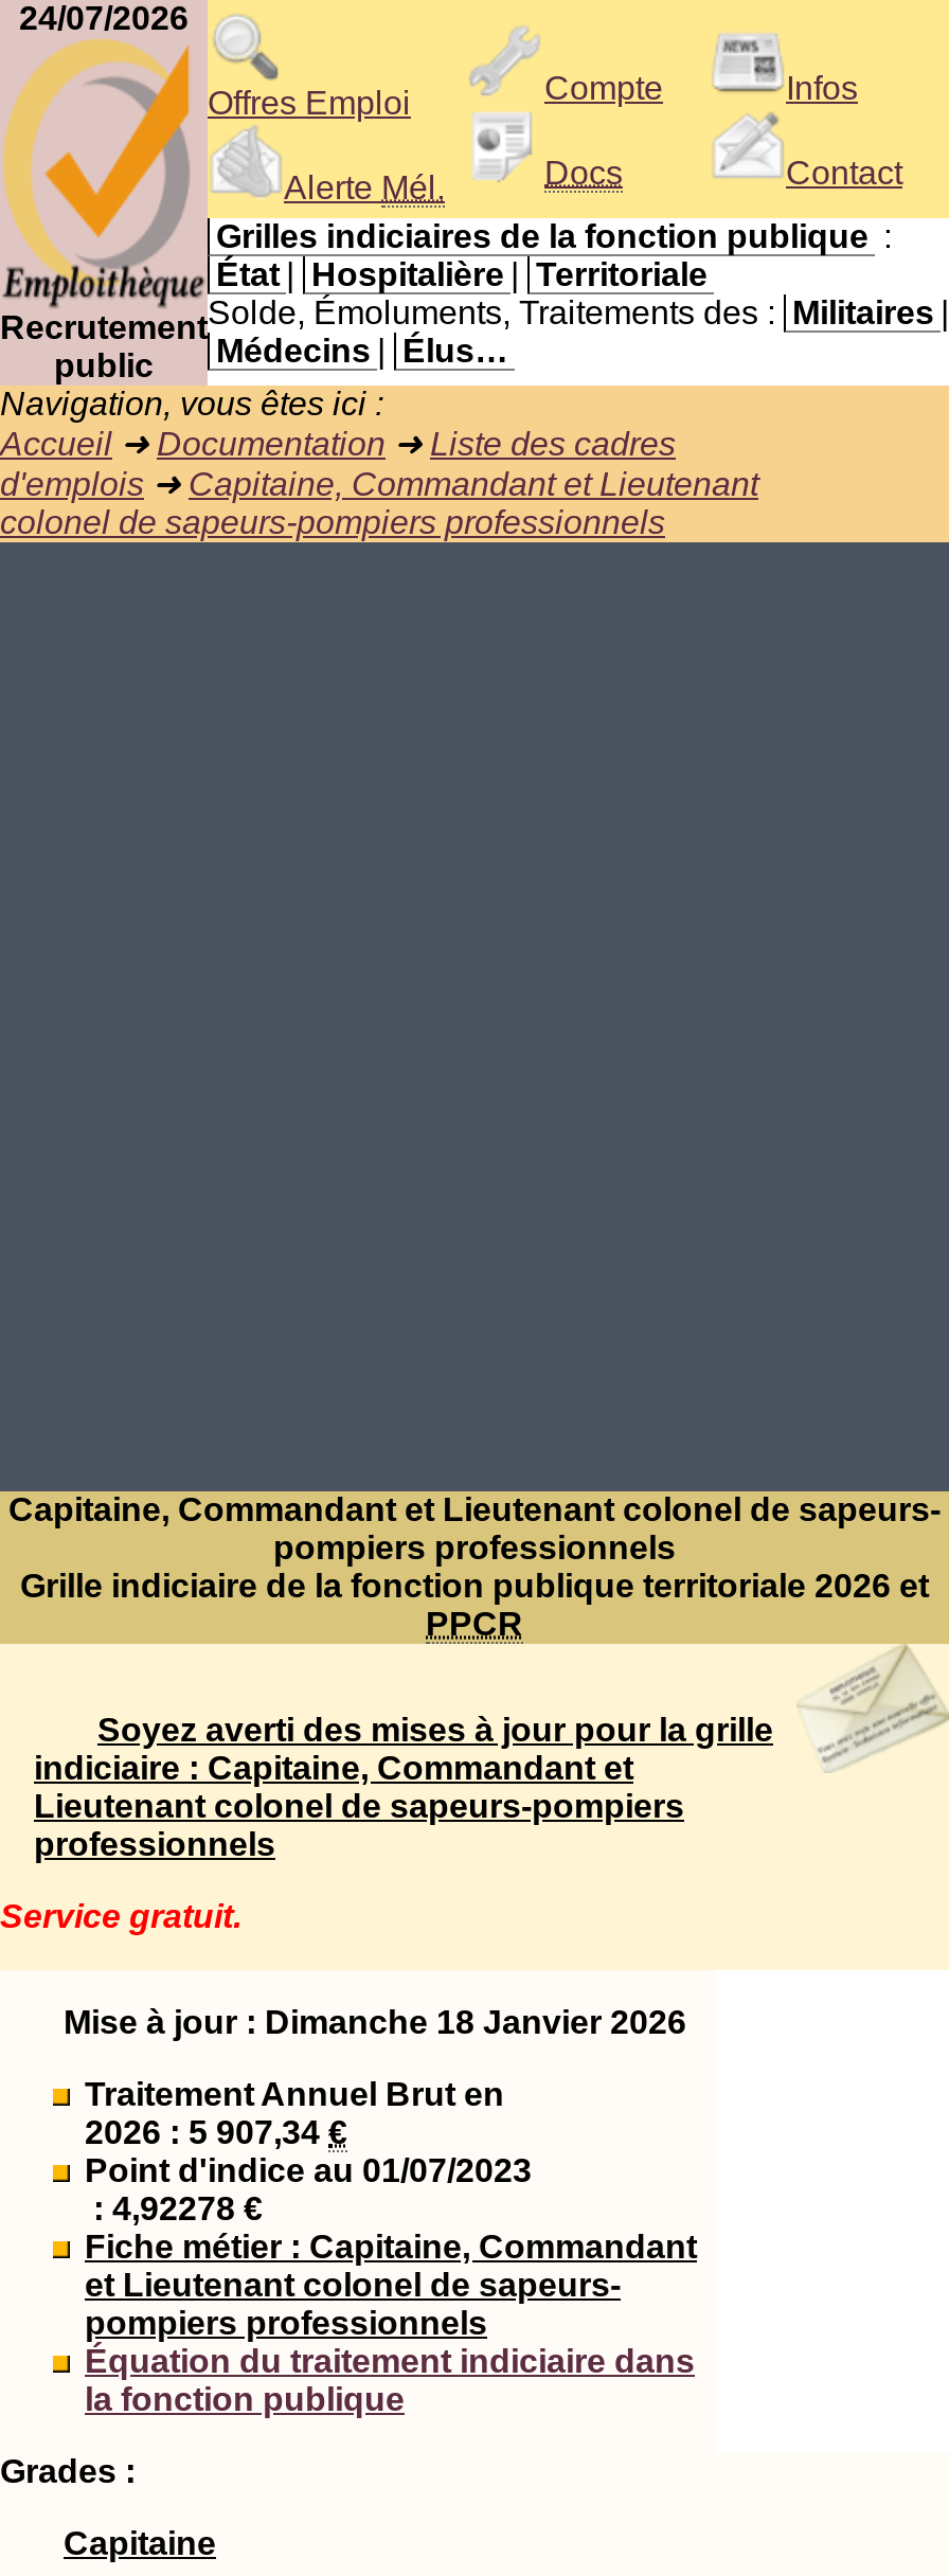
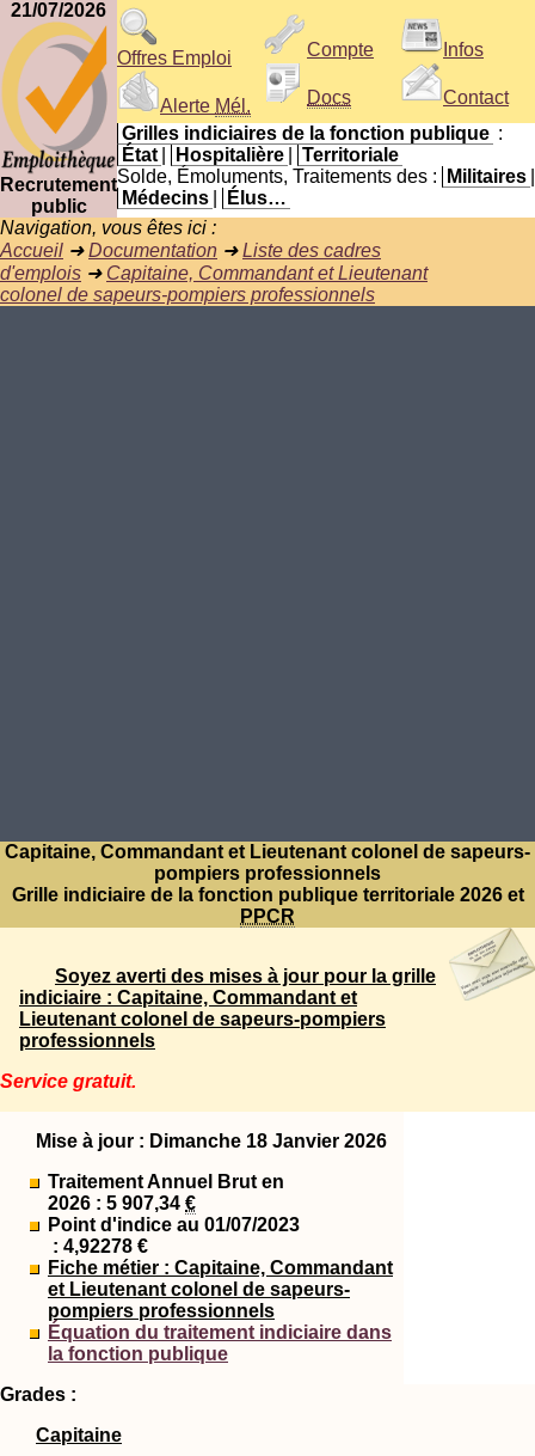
- 24/07/2026
+ 21/07/2026
